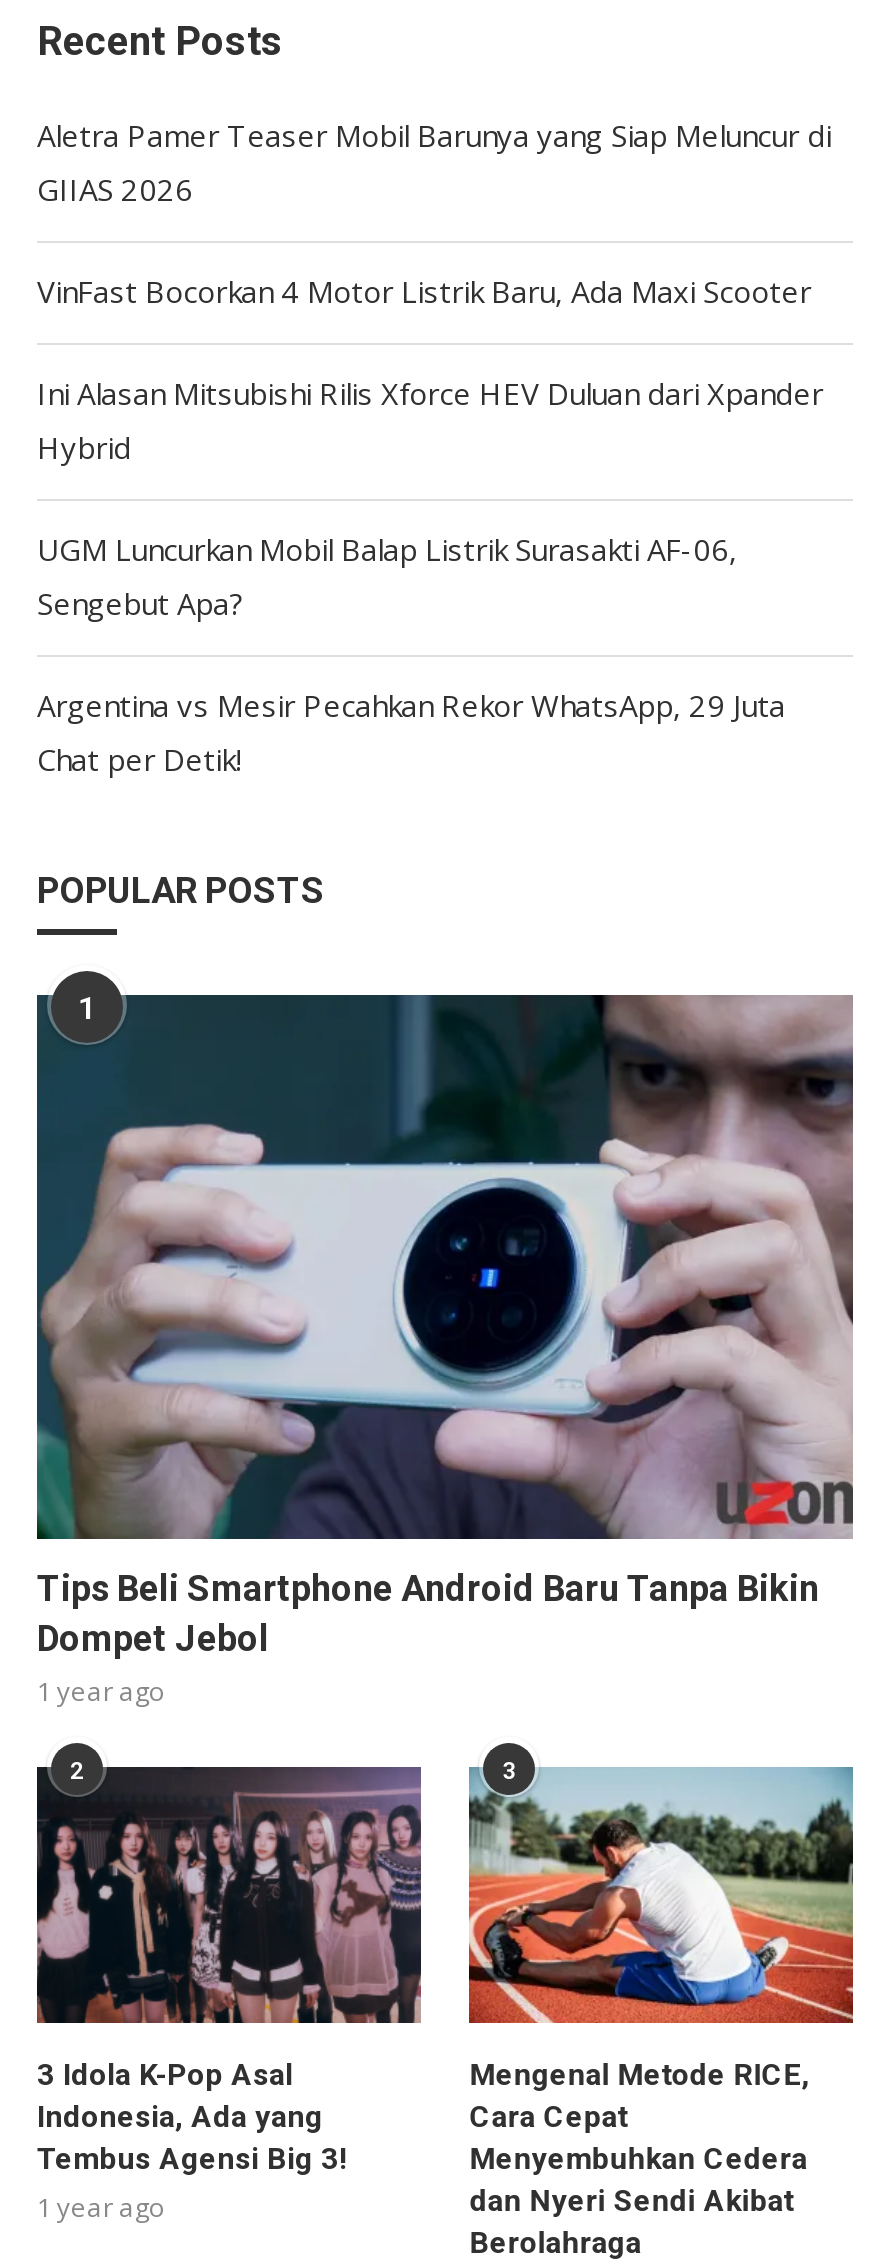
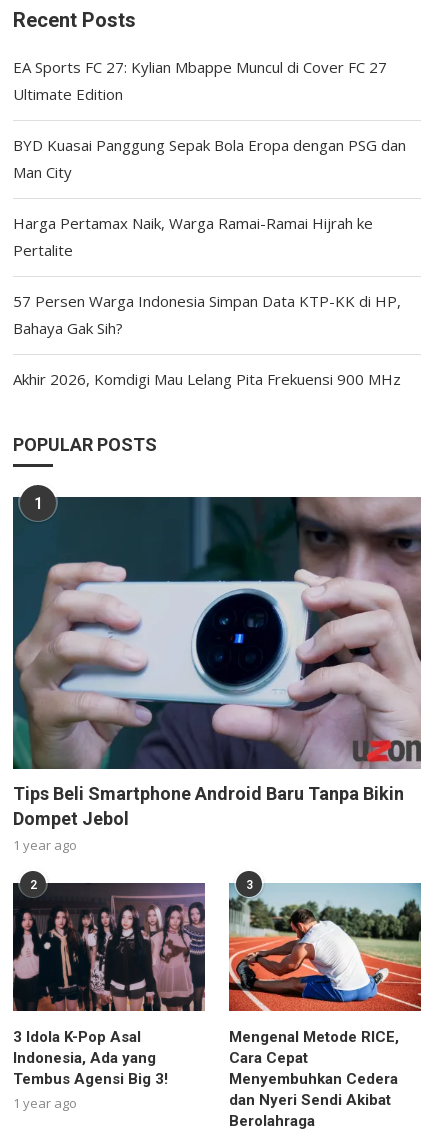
- Aletra Pamer Teaser Mobil Barunya yang Siap Meluncur di
- GIIAS 2026
+ EA Sports FC 27: Kylian Mbappe Muncul di Cover FC 27
+ Ultimate Edition

- VinFast Bocorkan 4 Motor Listrik Baru, Ada Maxi Scooter
+ BYD Kuasai Panggung Sepak Bola Eropa dengan PSG dan
+ Man City

- Ini Alasan Mitsubishi Rilis Xforce HEV Duluan dari Xpander
- Hybrid
+ Harga Pertamax Naik, Warga Ramai-Ramai Hijrah ke
+ Pertalite

- UGM Luncurkan Mobil Balap Listrik Surasakti AF-06,
- Sengebut Apa?
+ 57 Persen Warga Indonesia Simpan Data KTP-KK di HP,
+ Bahaya Gak Sih?

- Argentina vs Mesir Pecahkan Rekor WhatsApp, 29 Juta
- Chat per Detik!
+ Akhir 2026, Komdigi Mau Lelang Pita Frekuensi 900 MHz
